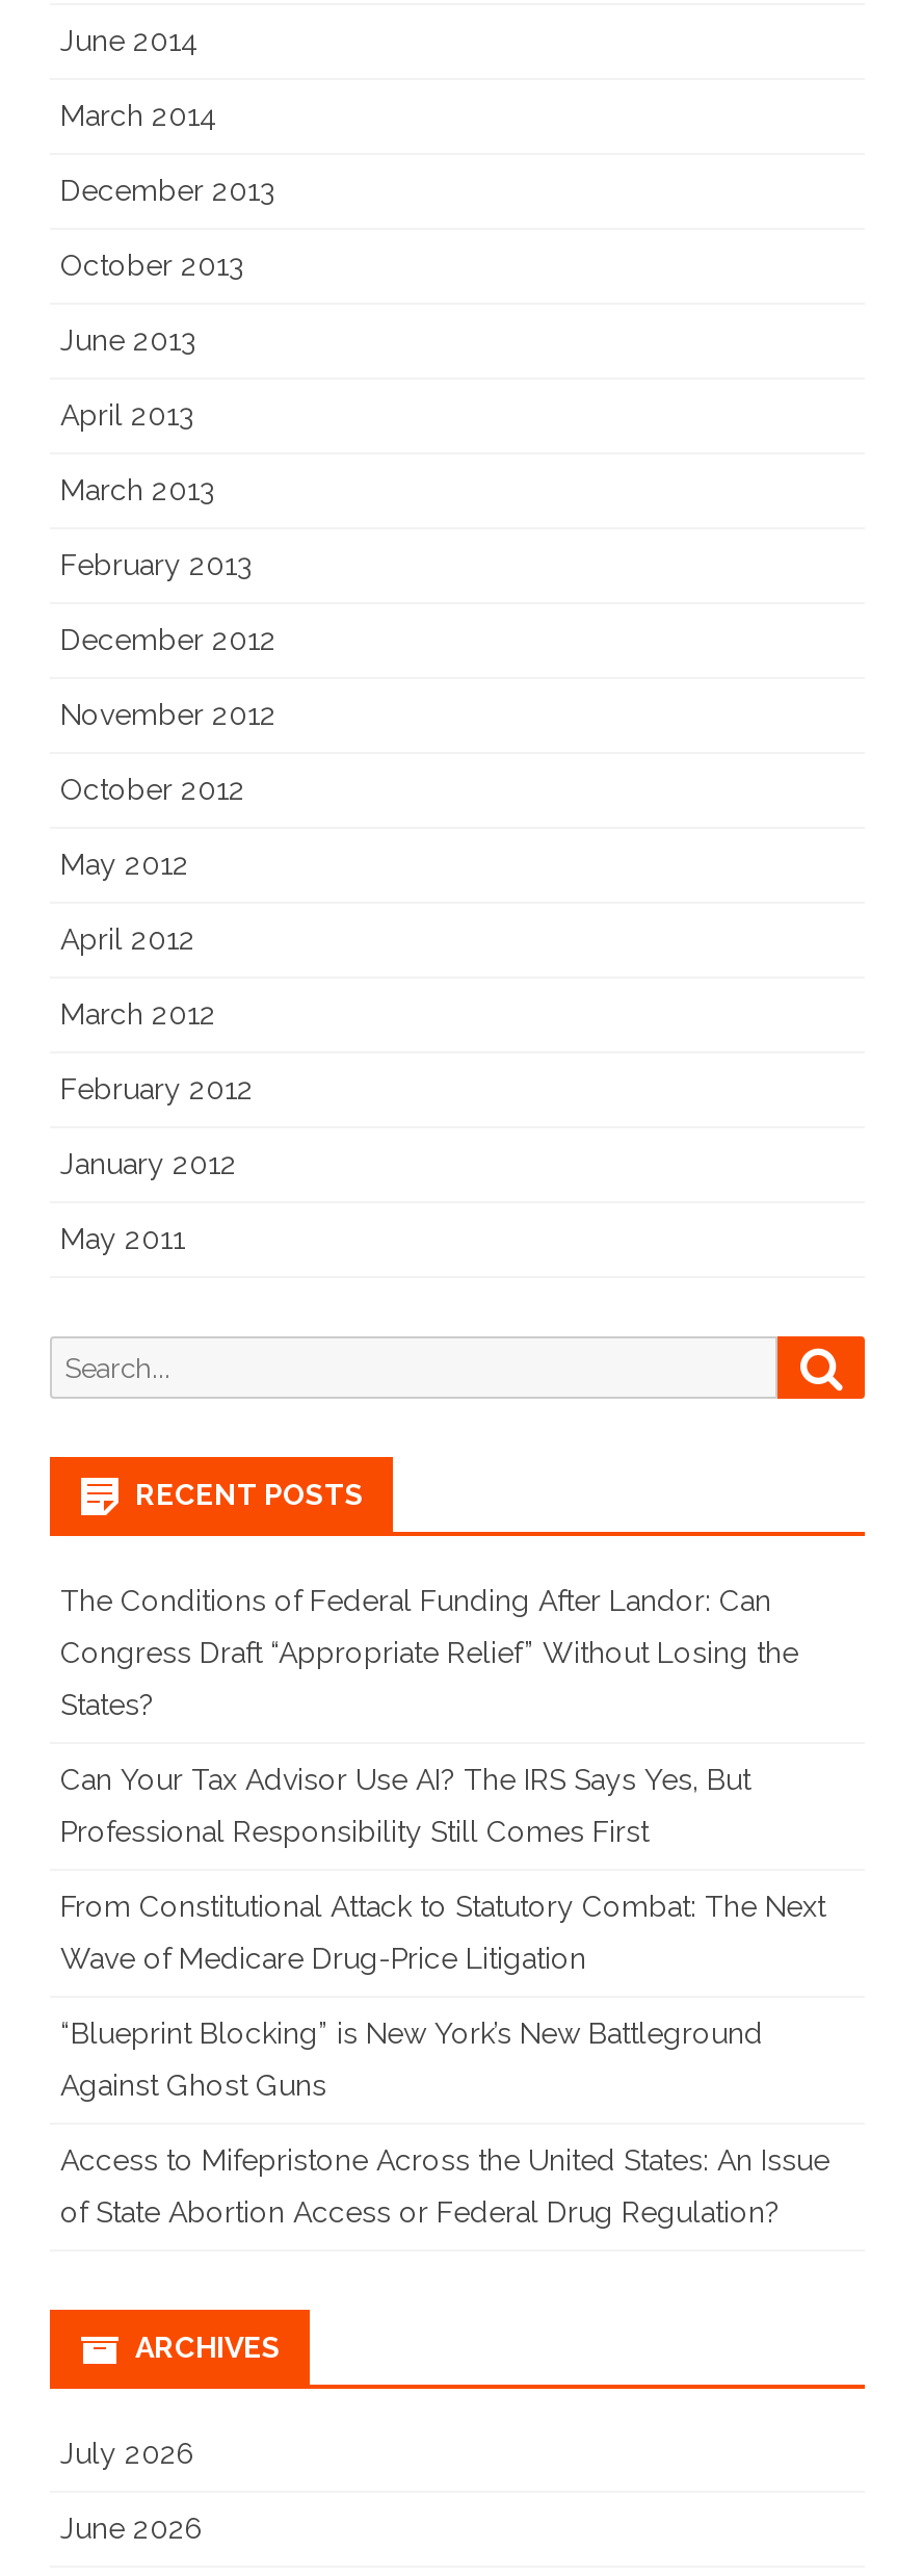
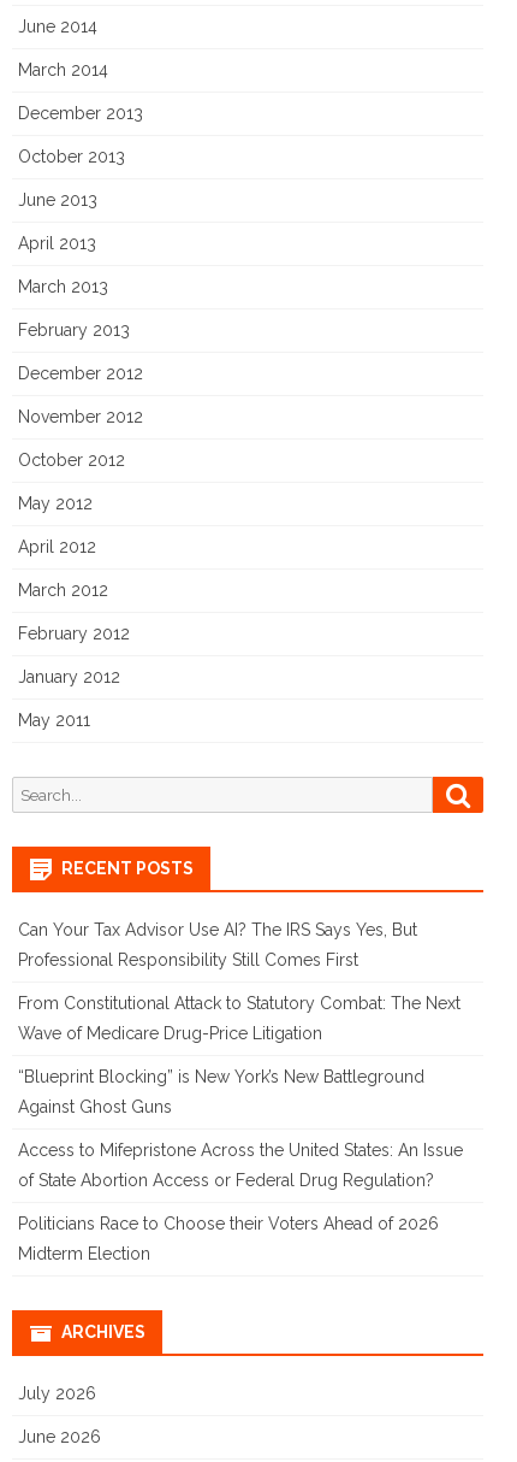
- The Conditions of Federal Funding After Landor: Can
- Congress Draft “Appropriate Relief” Without Losing the
- States?

moved up: Can Your Tax Advisor Use AI? The IRS Says Yes, But | Professional Responsibility Still Comes First | From Constitutional Attack to Statutory Combat: The Next | Wave of Medicare Drug-Price Litigation | “Blueprint Blocking” is New York’s New Battleground | Against Ghost Guns | Access to Mifepristone Across the United States: An Issue | of State Abortion Access or Federal Drug Regulation?

+ Politicians Race to Choose their Voters Ahead of 2026
+ Midterm Election
